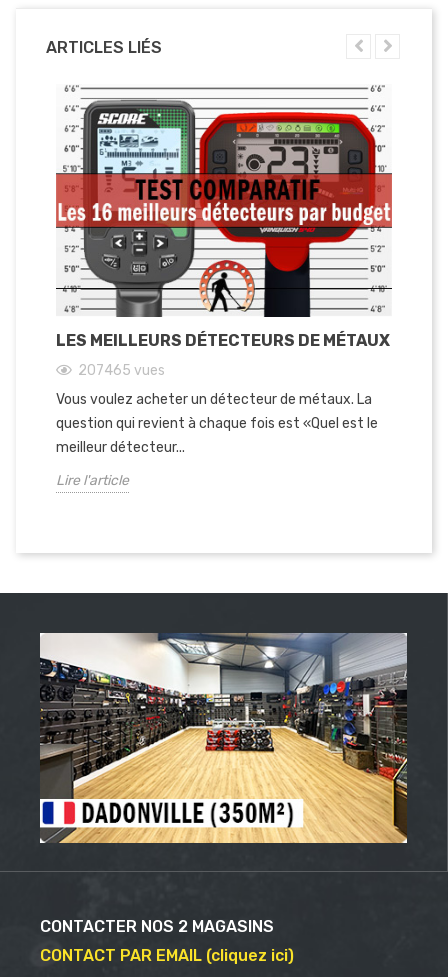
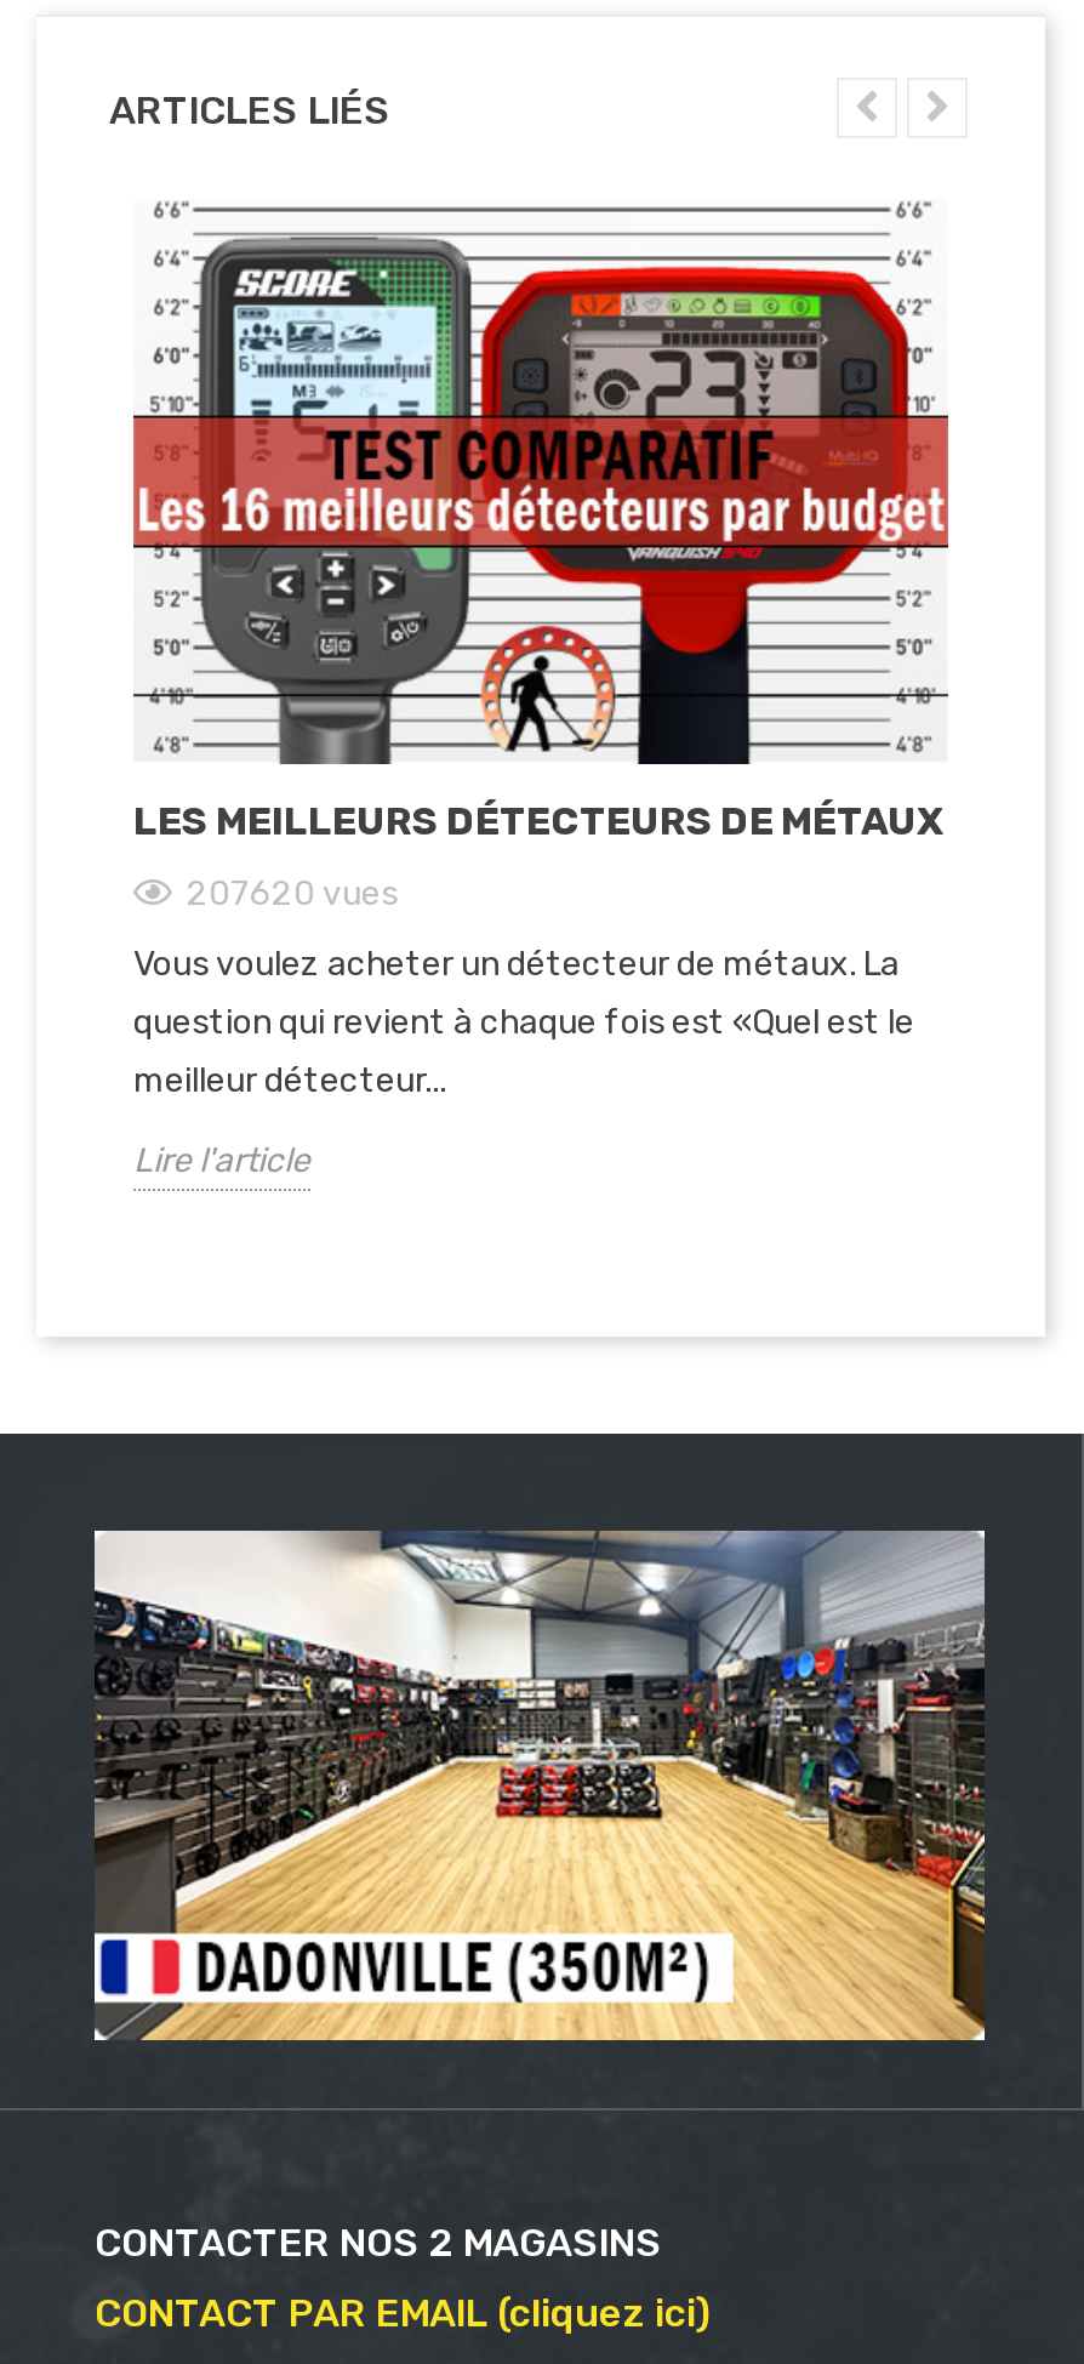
- 207465 vues
+ 207620 vues
